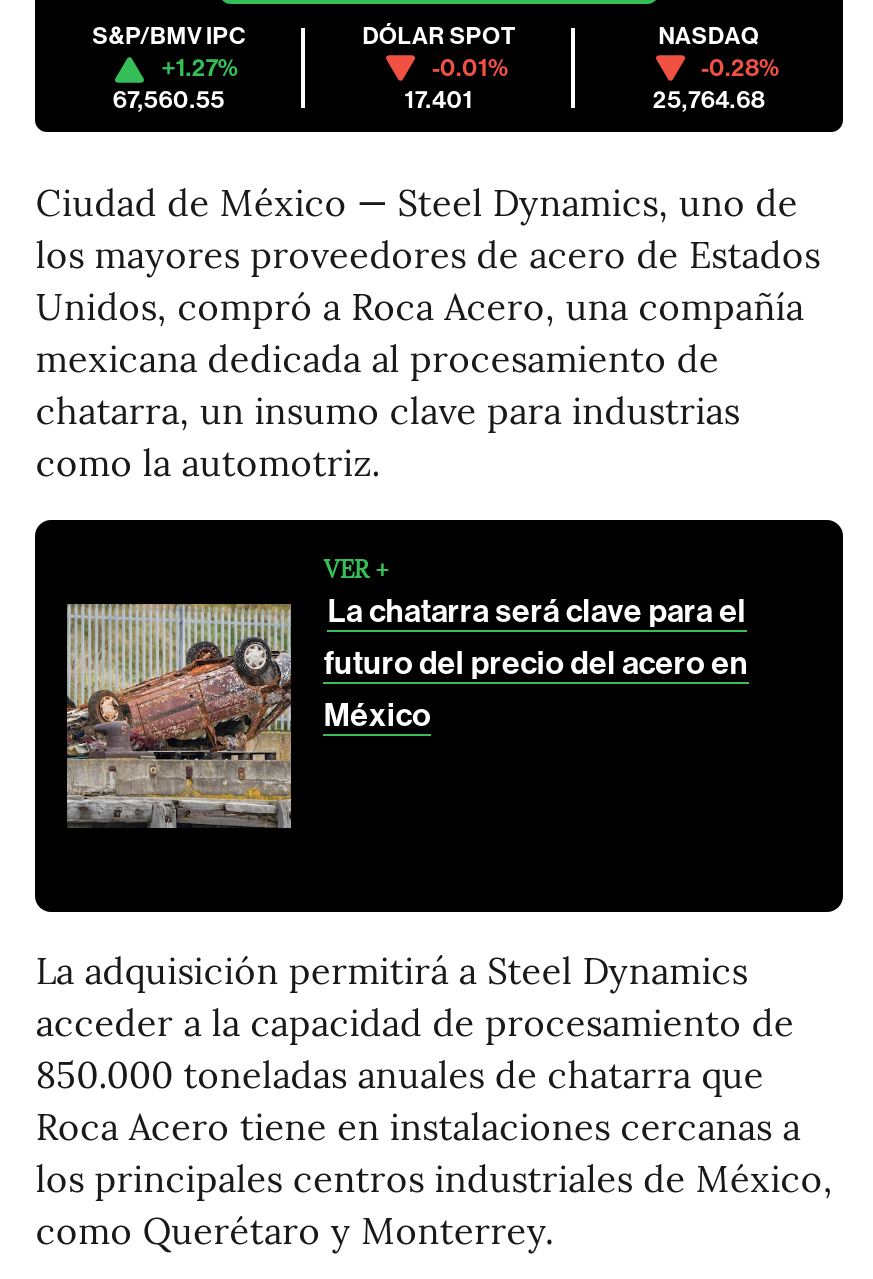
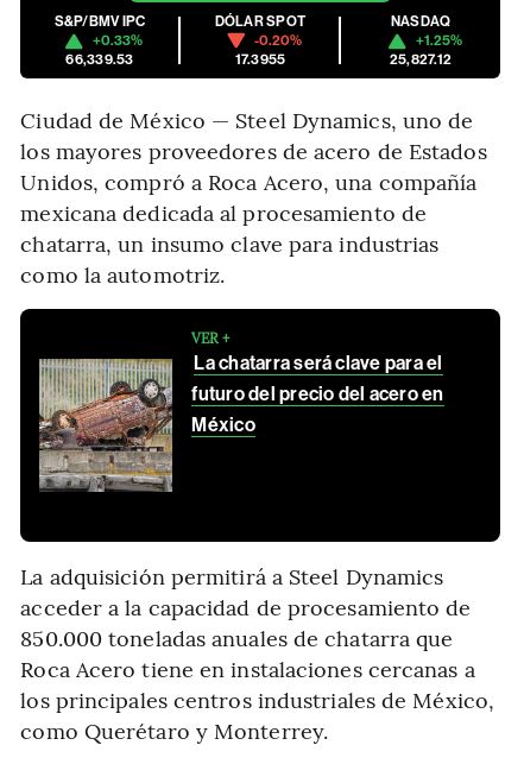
- +1.27%
+ +0.33%

- -0.01%
+ -0.20%

- -0.28%
+ +1.25%

- 67,560.55
+ 66,339.53

- 17.401
+ 17.3955

- 25,764.68
+ 25,827.12
